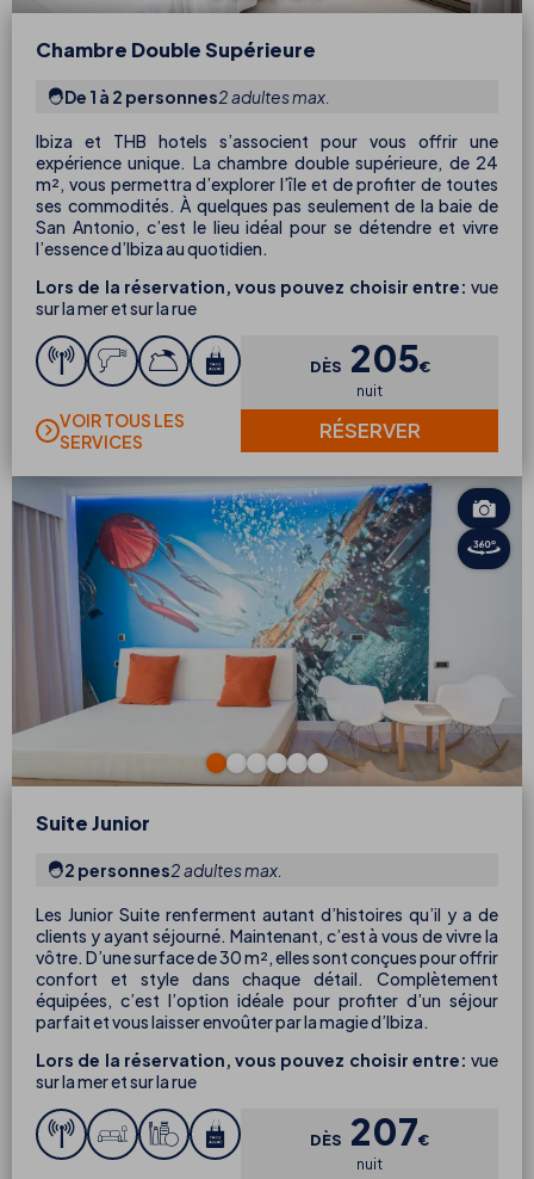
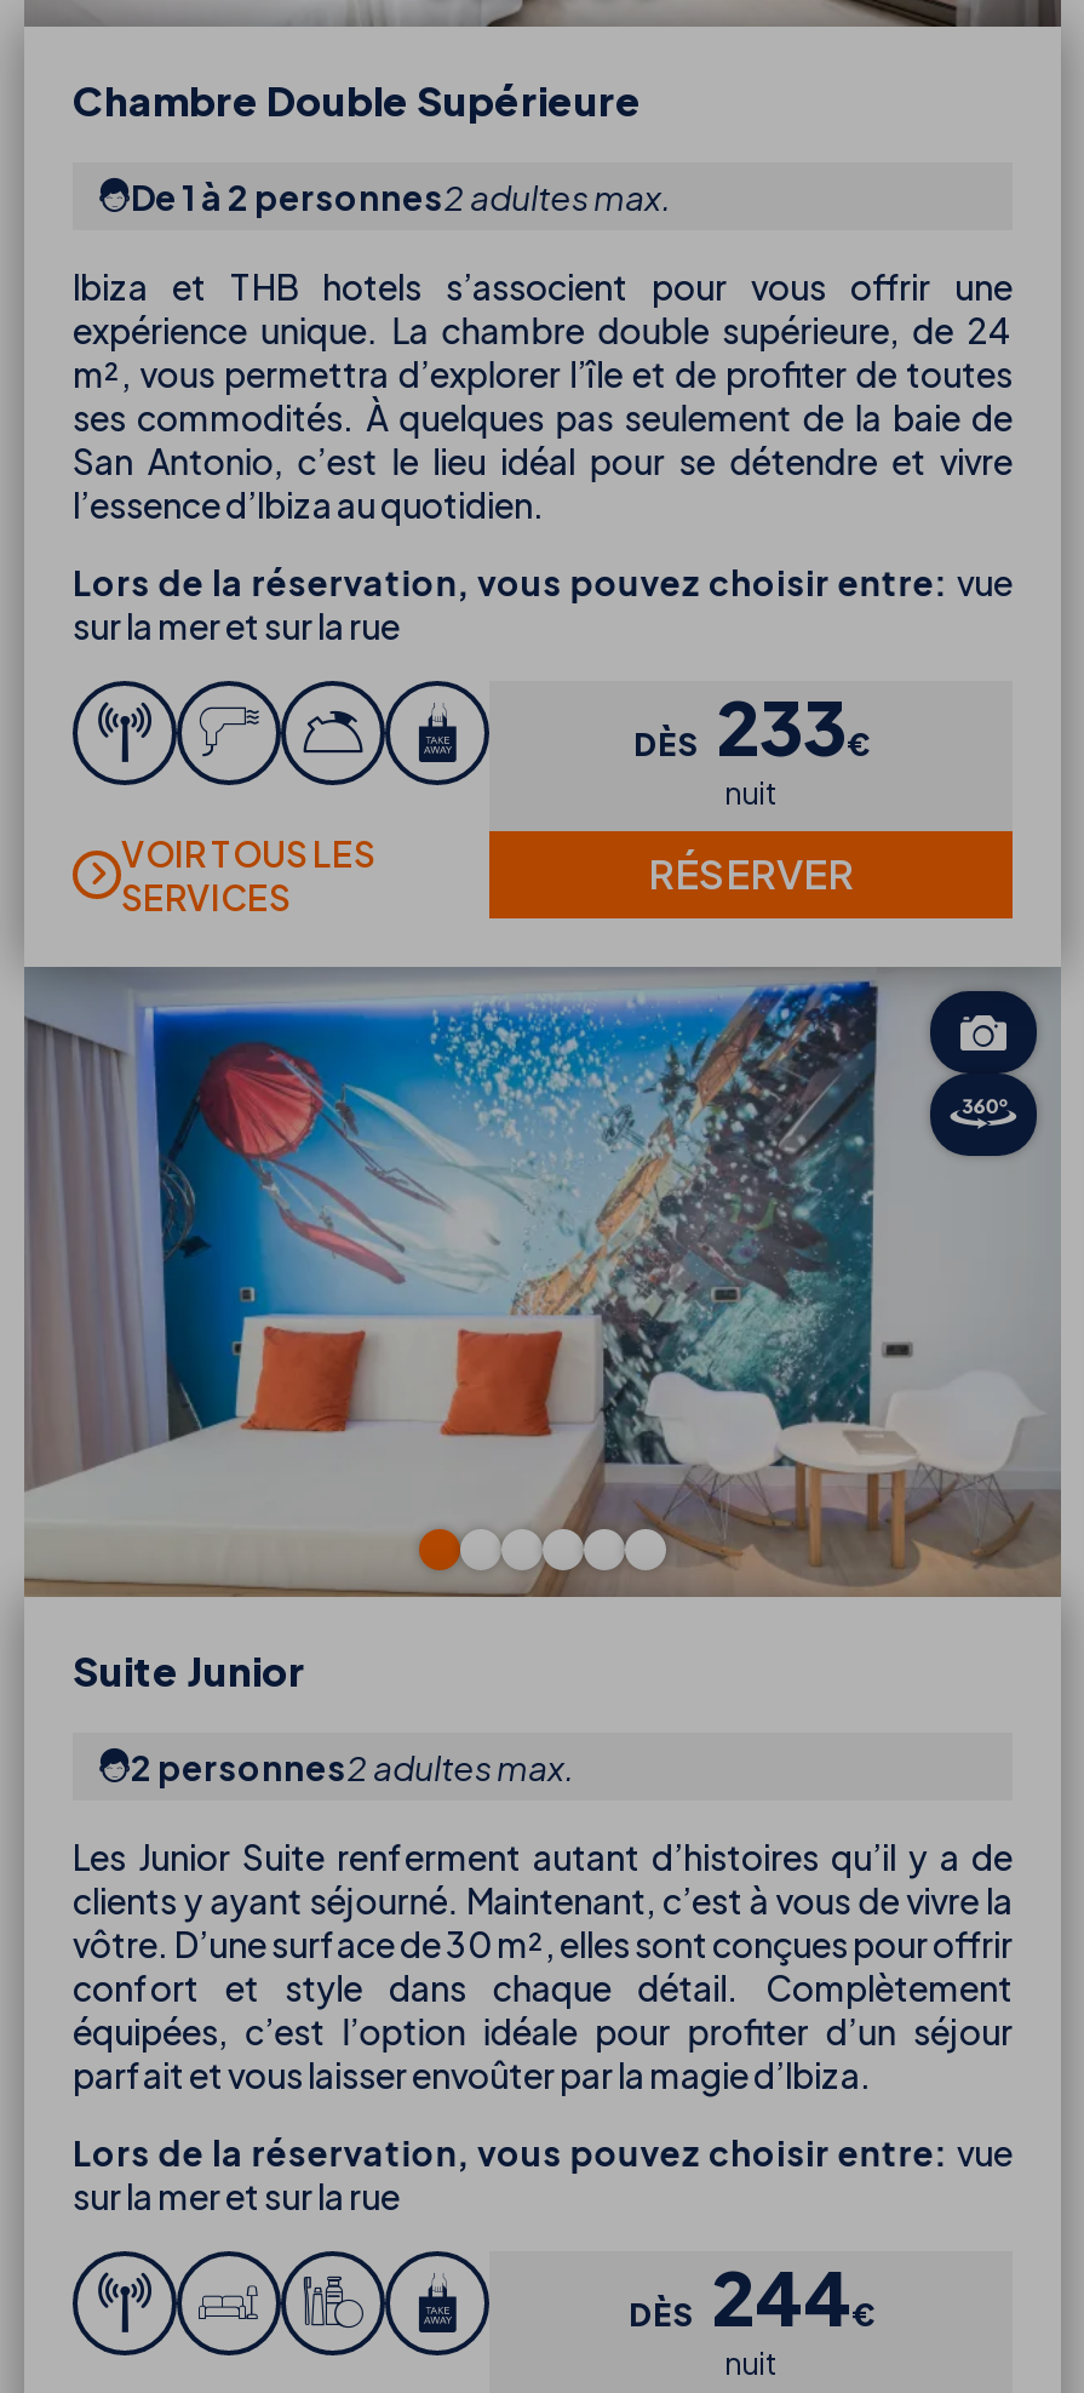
- DÈS 205€
+ DÈS 233€

- DÈS 207€
+ DÈS 244€
